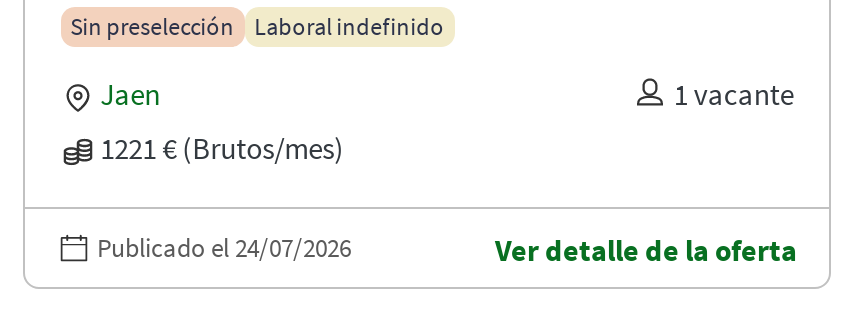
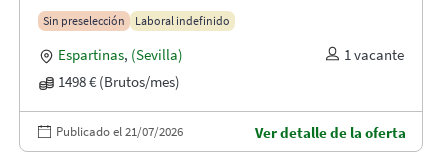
- Jaen
+ Espartinas, (Sevilla)

- 1221 € (Brutos/mes)
+ 1498 € (Brutos/mes)

- Publicado el 24/07/2026
+ Publicado el 21/07/2026
